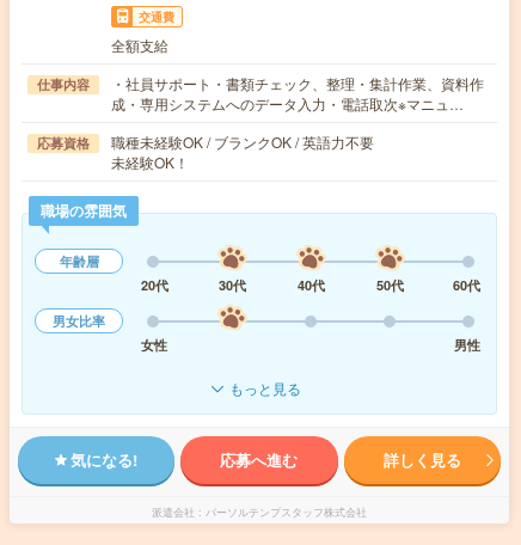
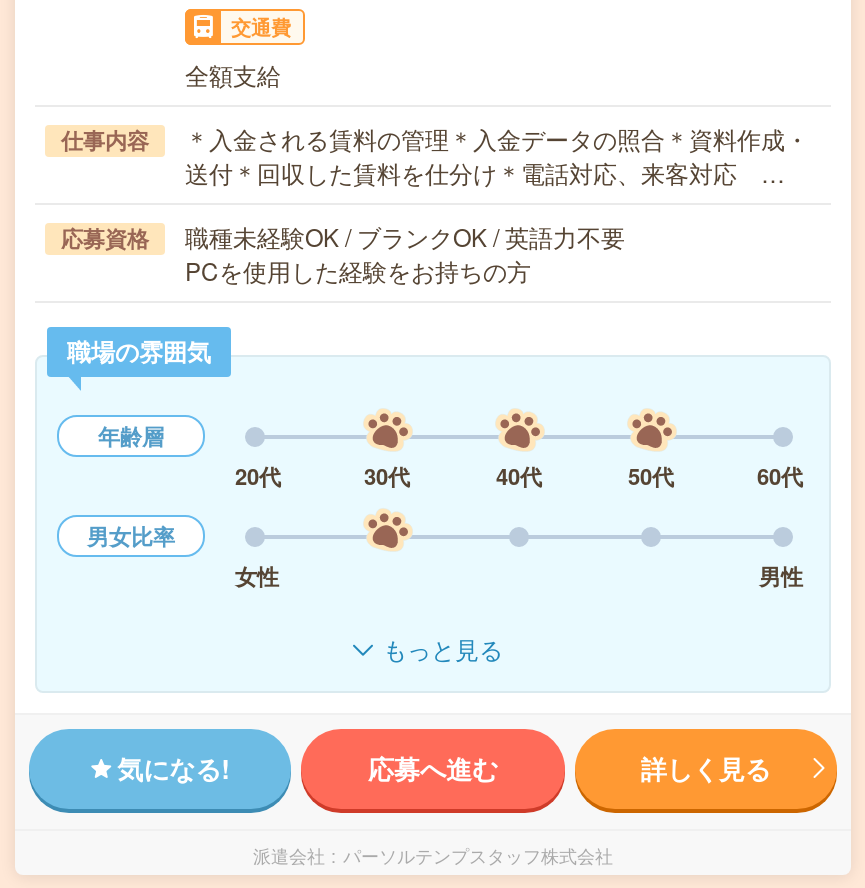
- ・社員サポート・書類チェック、整理・集計作業、資料作
- 成・専用システムへのデータ入力・電話取次※マニュ…
+ ＊入金される賃料の管理＊入金データの照合＊資料作成・
+ 送付＊回収した賃料を仕分け＊電話対応、来客対応 …

- 未経験OK！
+ PCを使用した経験をお持ちの方
